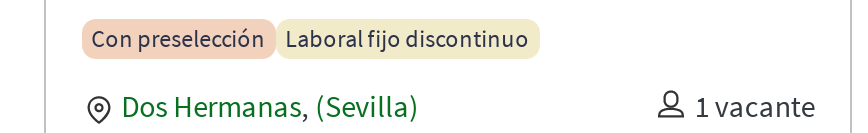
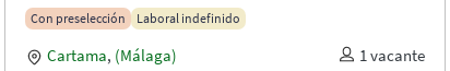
- Laboral fijo discontinuo
+ Laboral indefinido

- Dos Hermanas, (Sevilla)
+ Cartama, (Málaga)
